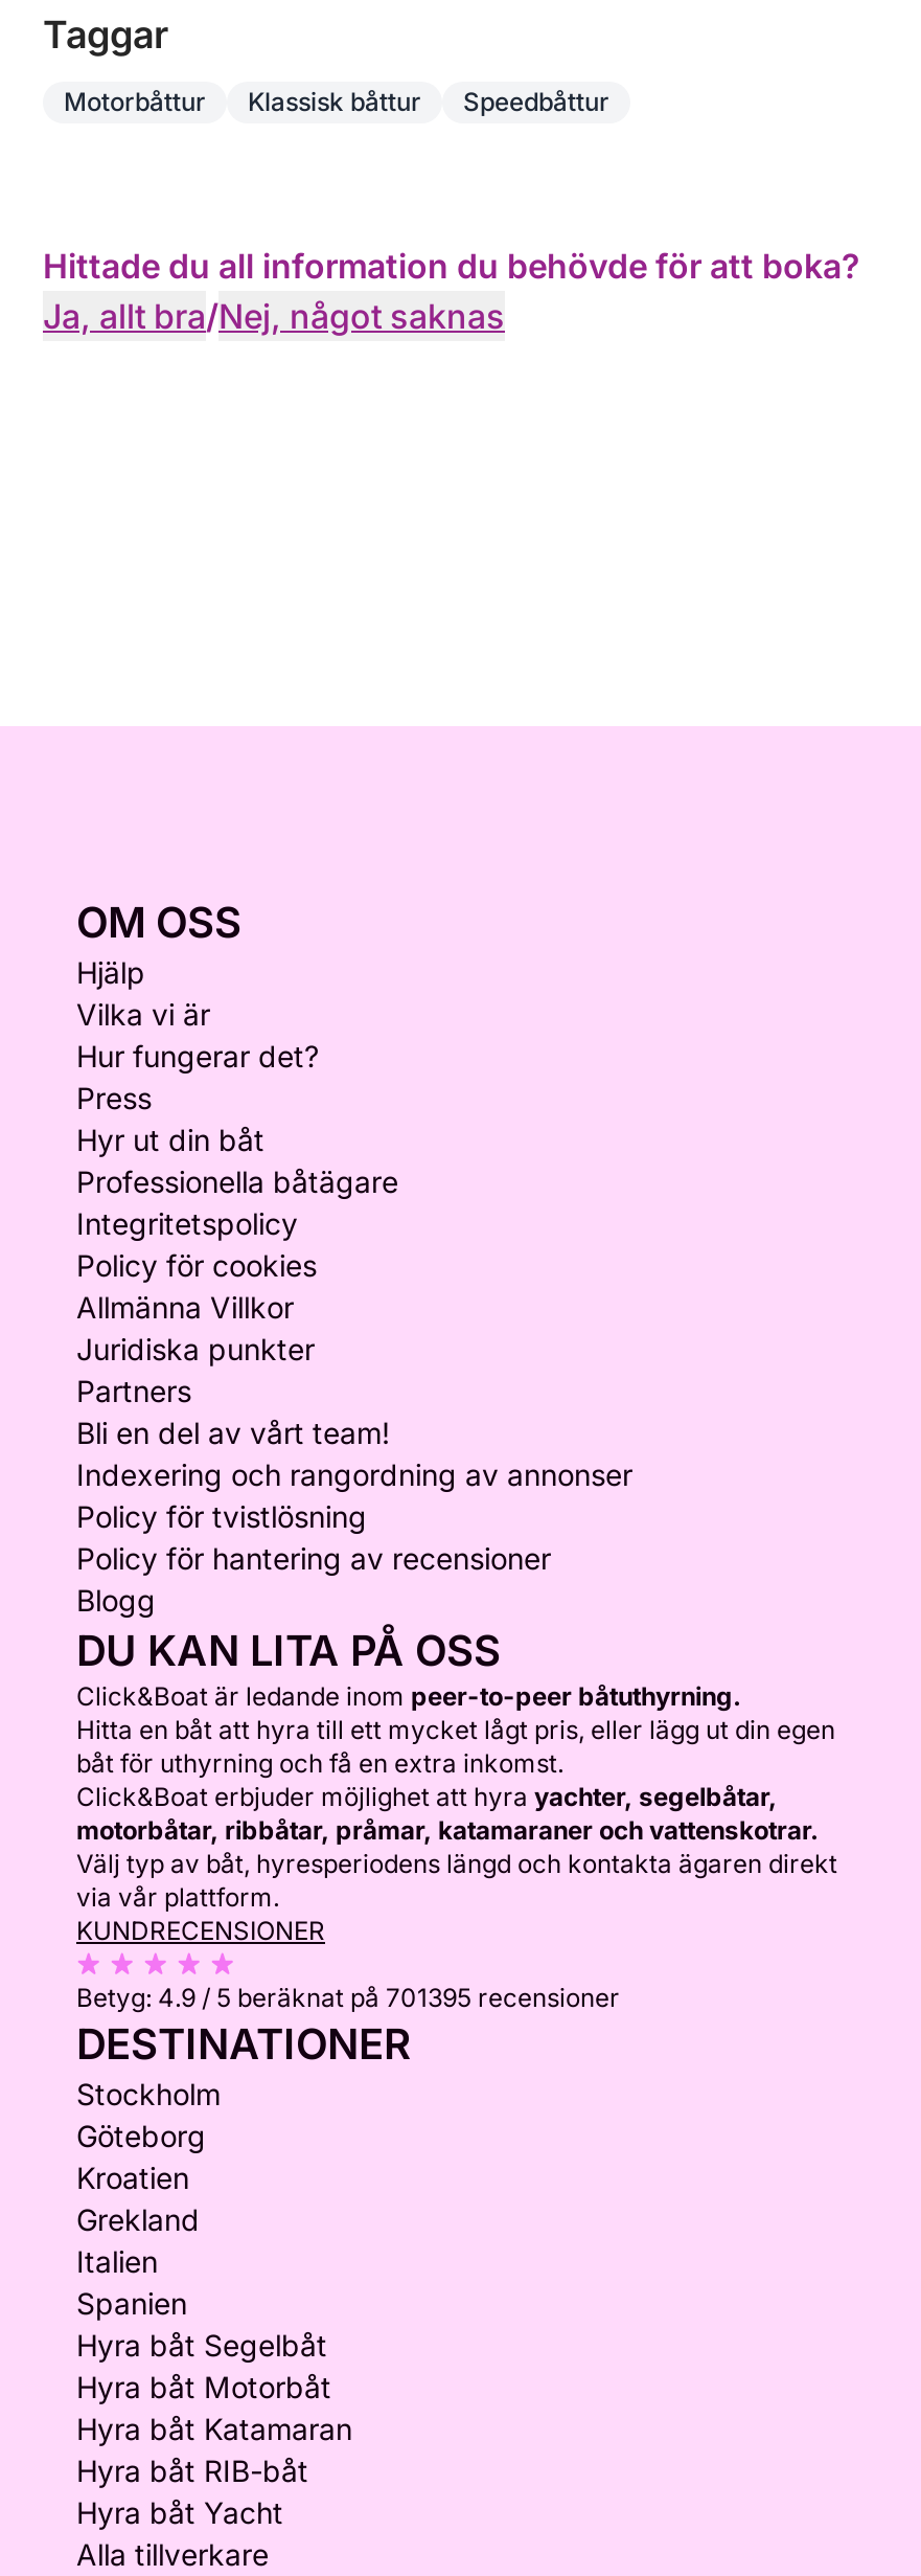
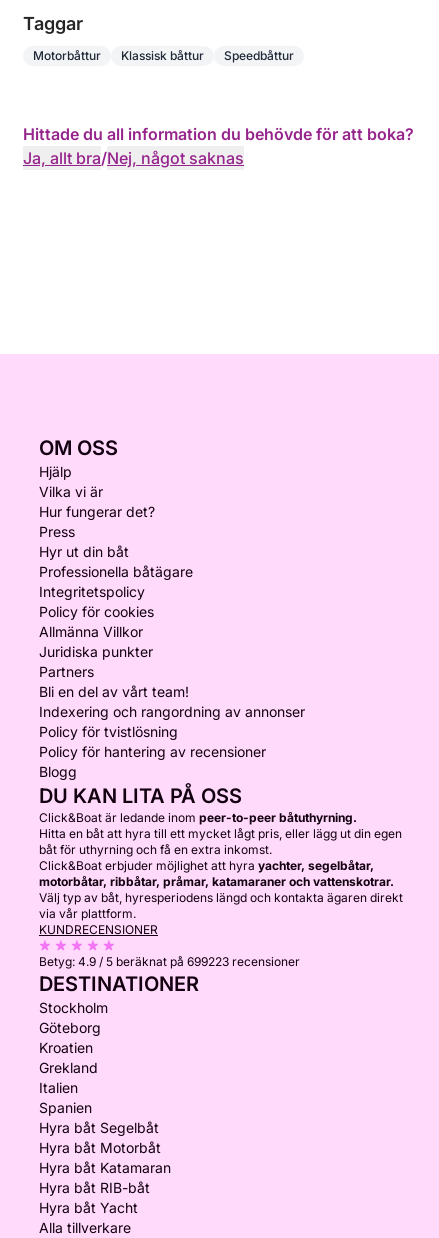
- Betyg: 4.9 / 5 beräknat på 701395 recensioner
+ Betyg: 4.9 / 5 beräknat på 699223 recensioner
